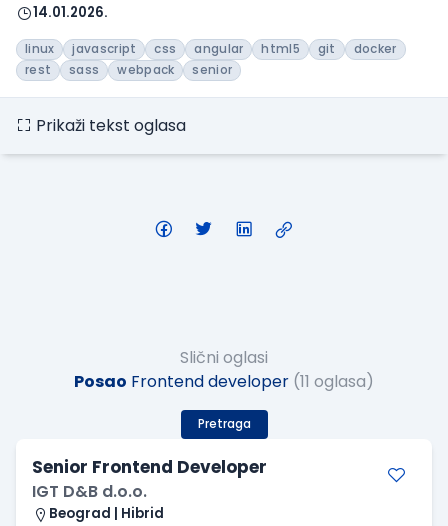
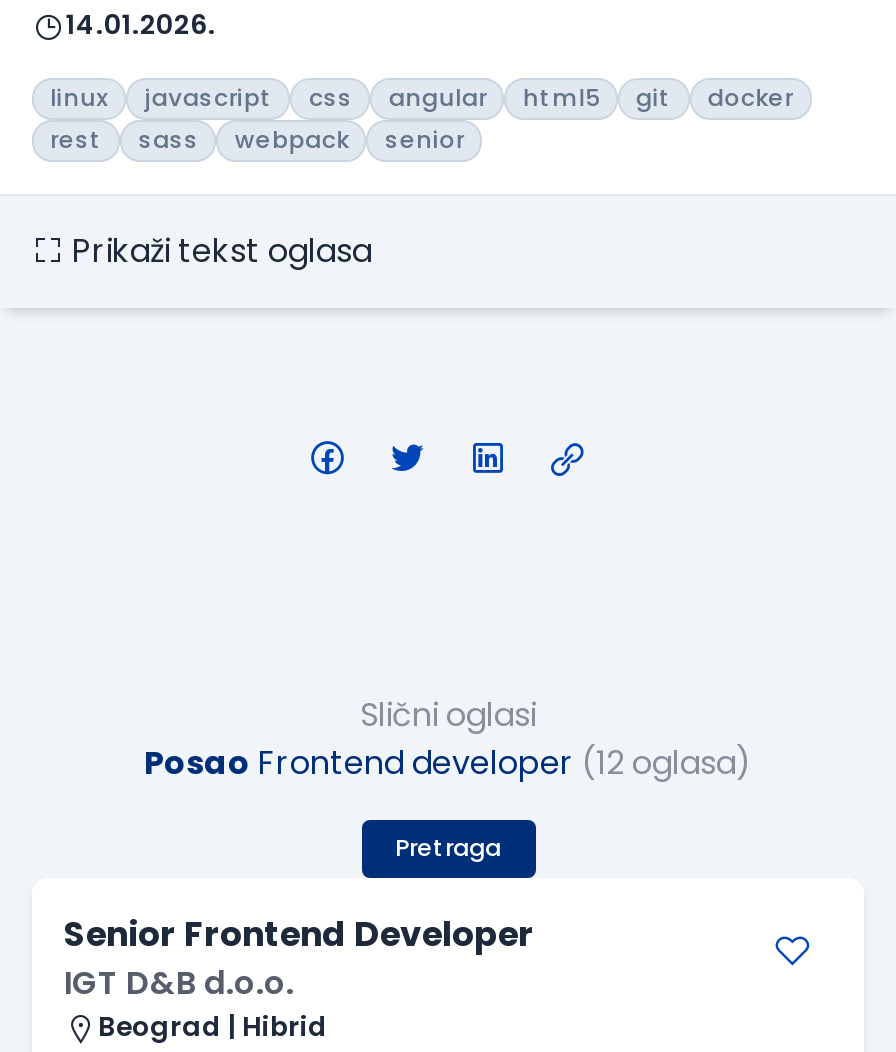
- Posao Frontend developer (11 oglasa)
+ Posao Frontend developer (12 oglasa)
